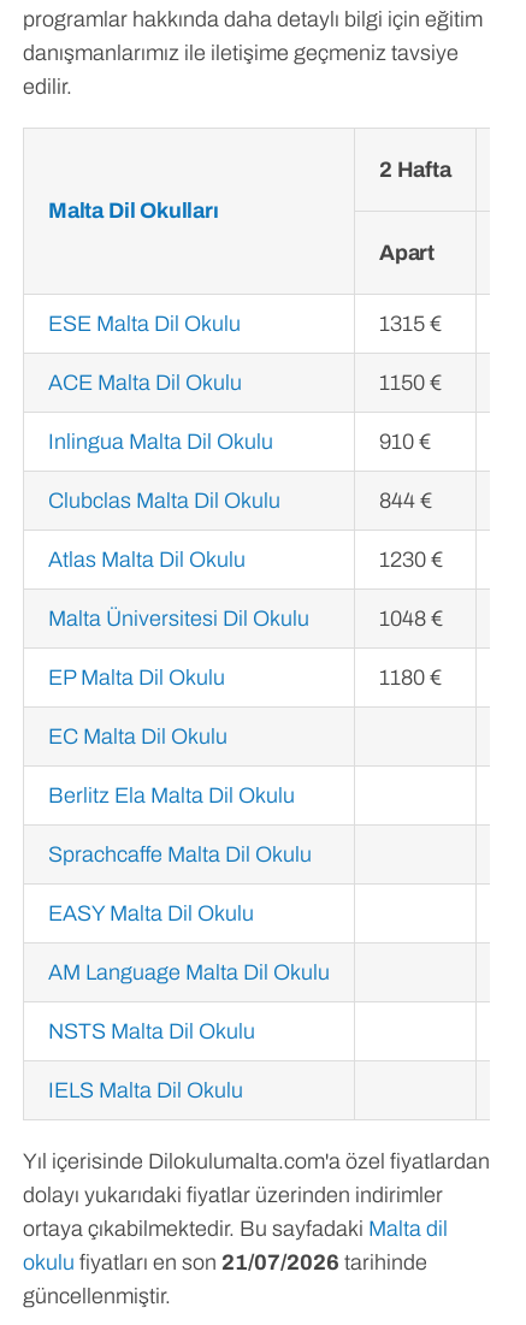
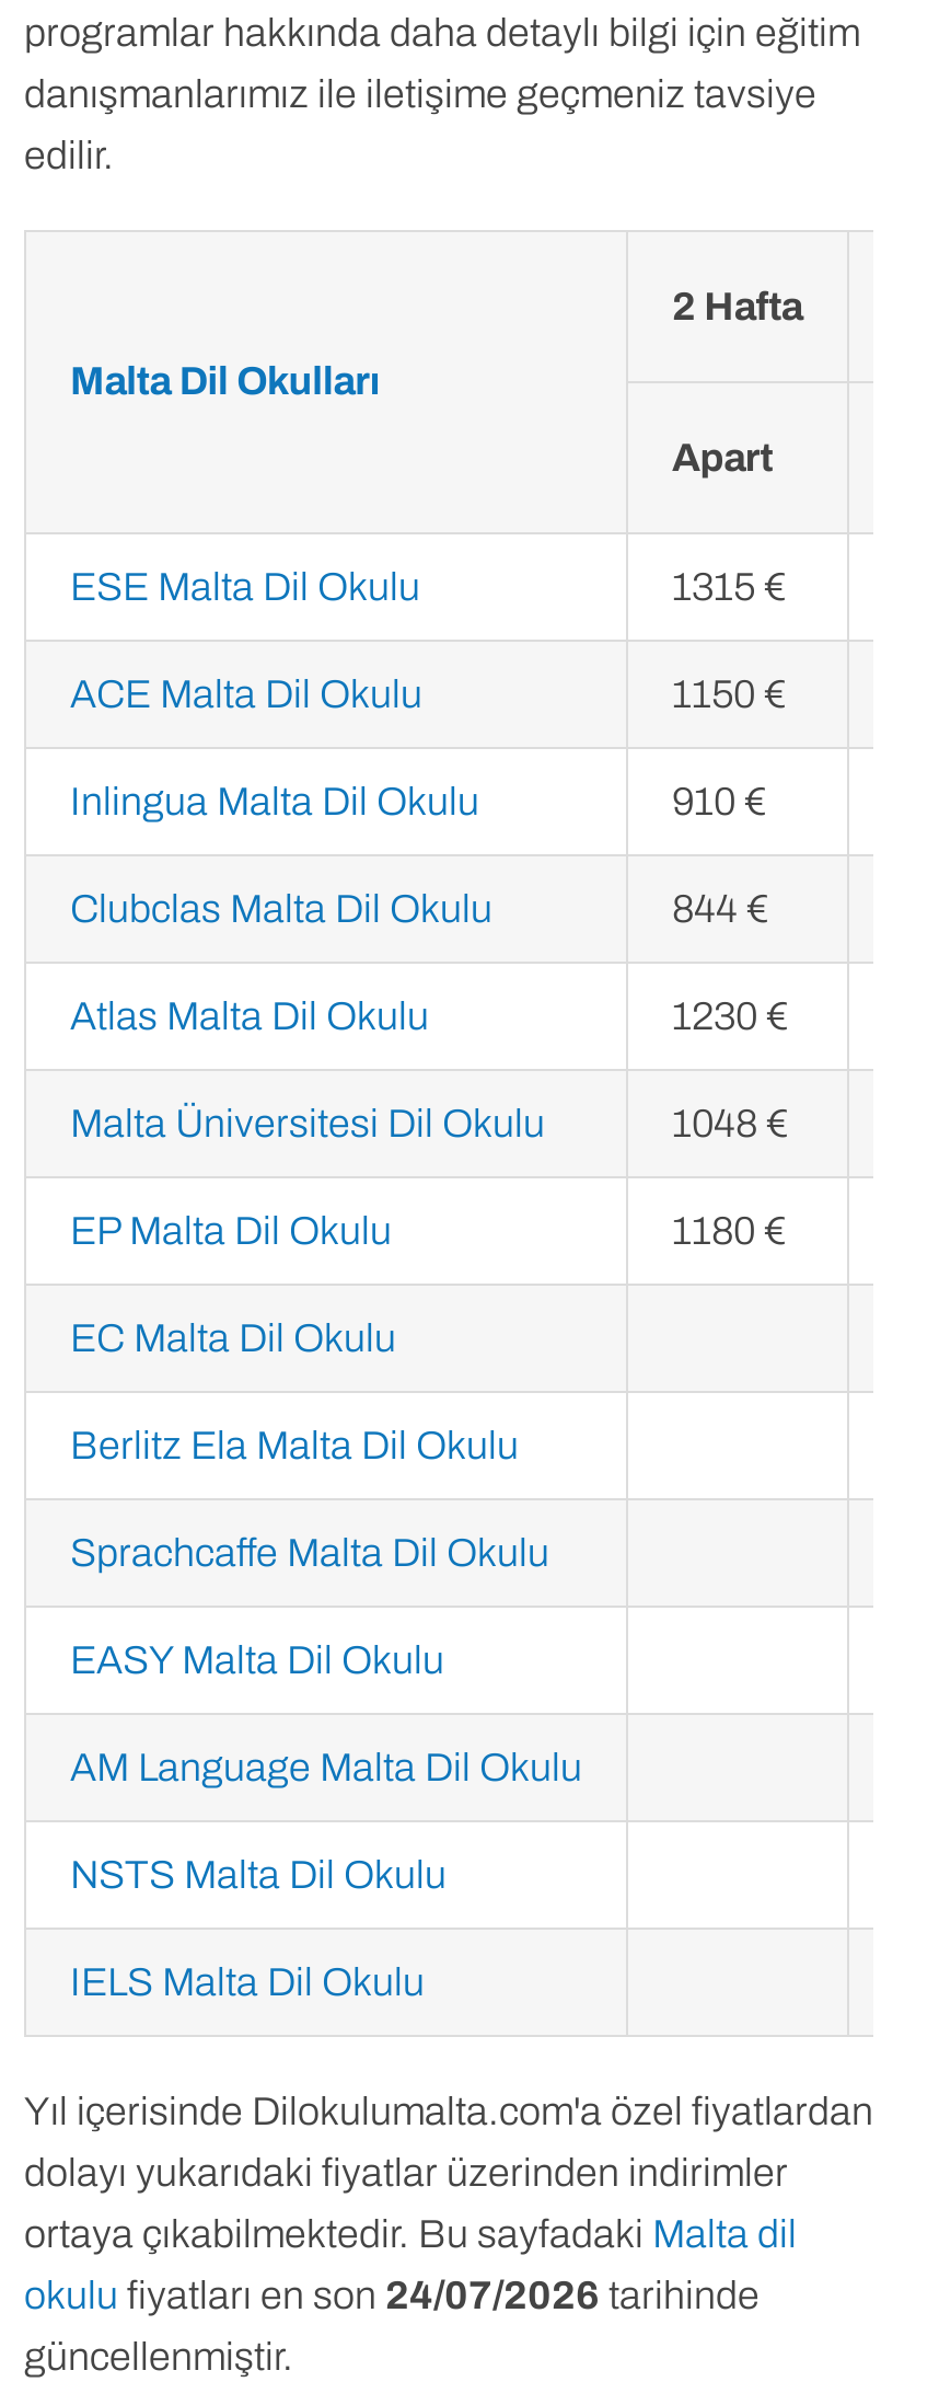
- okulu fiyatları en son 21/07/2026 tarihinde
+ okulu fiyatları en son 24/07/2026 tarihinde
